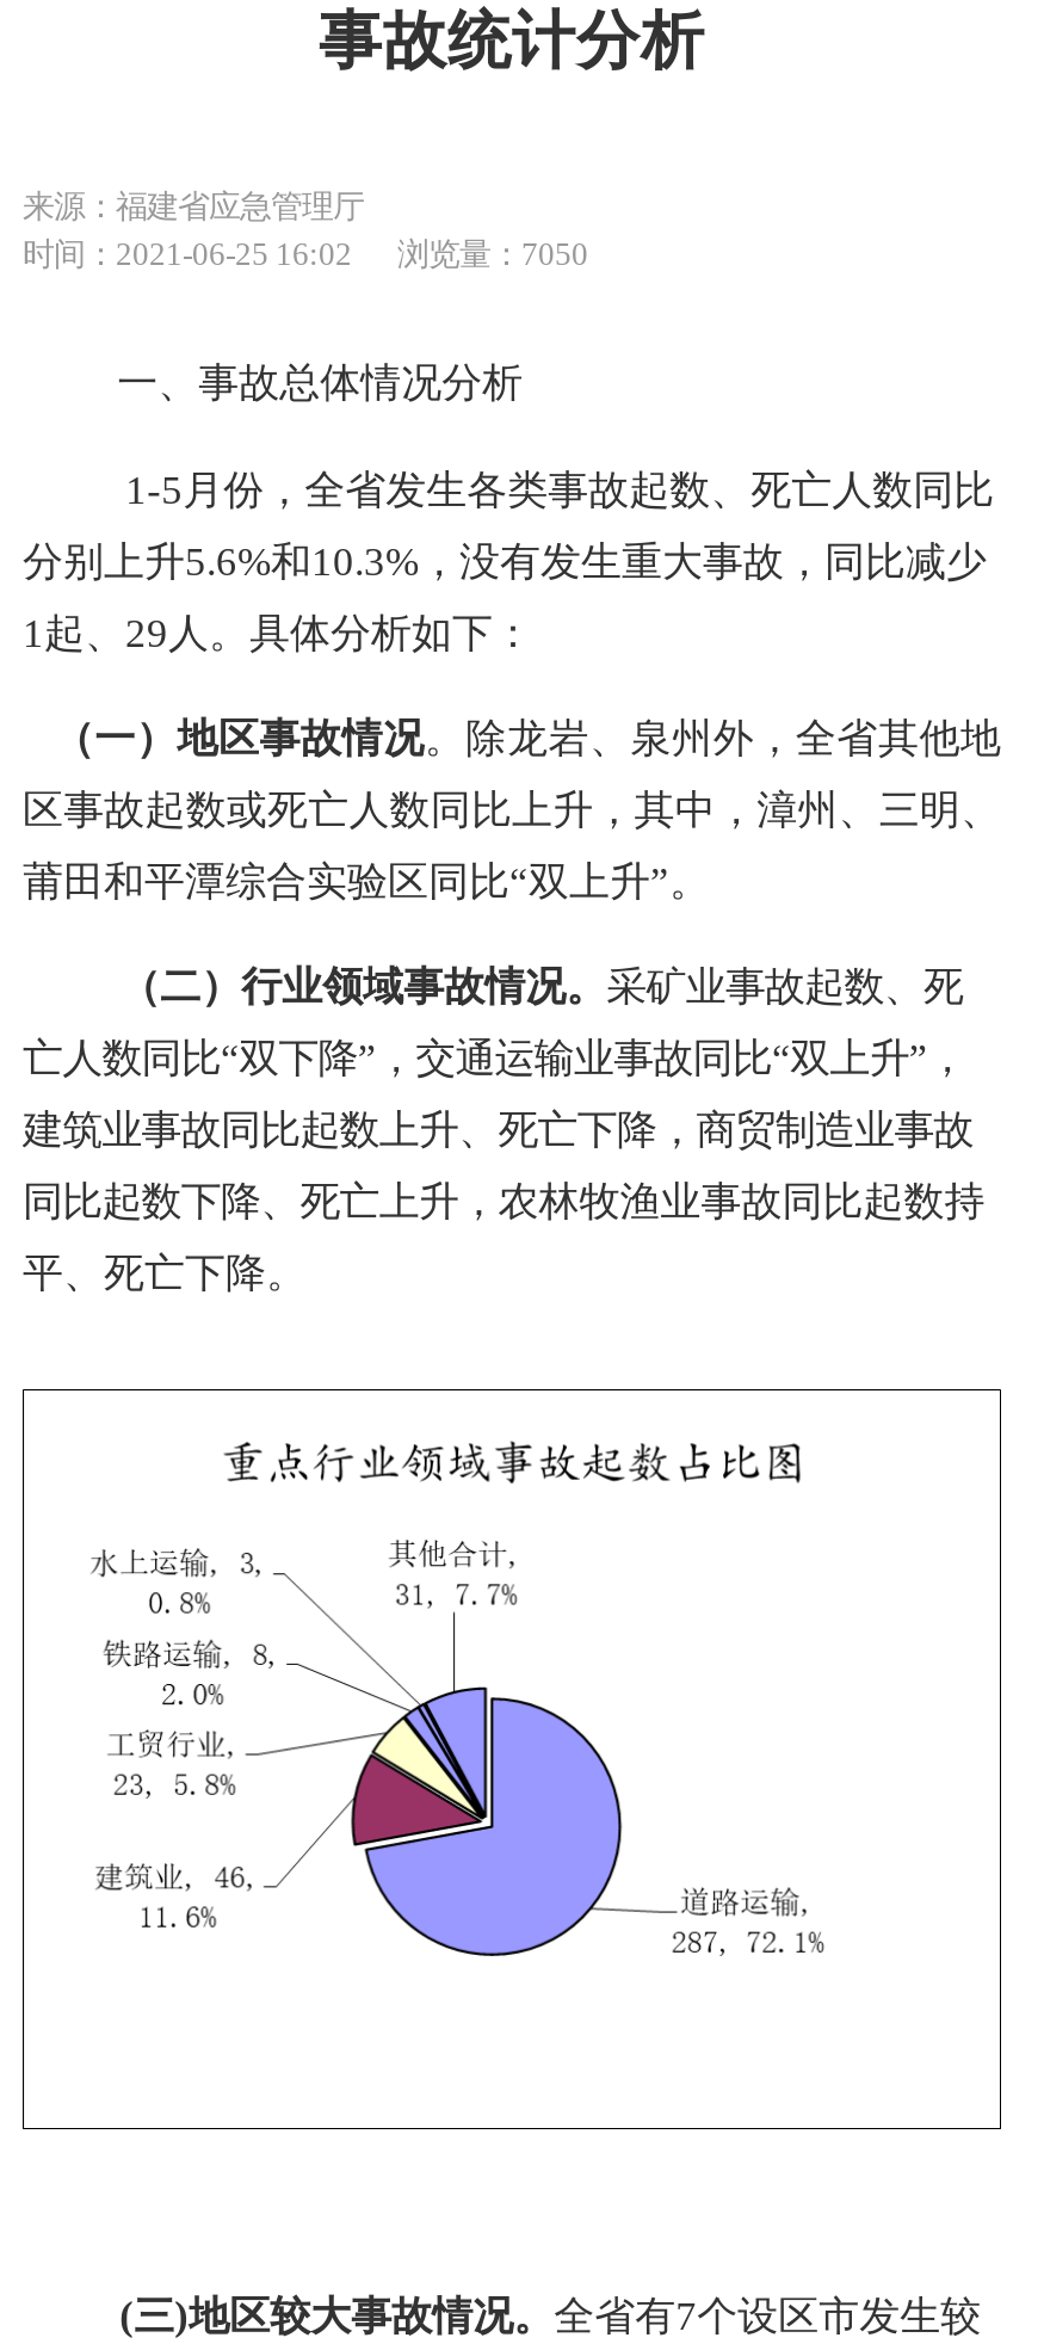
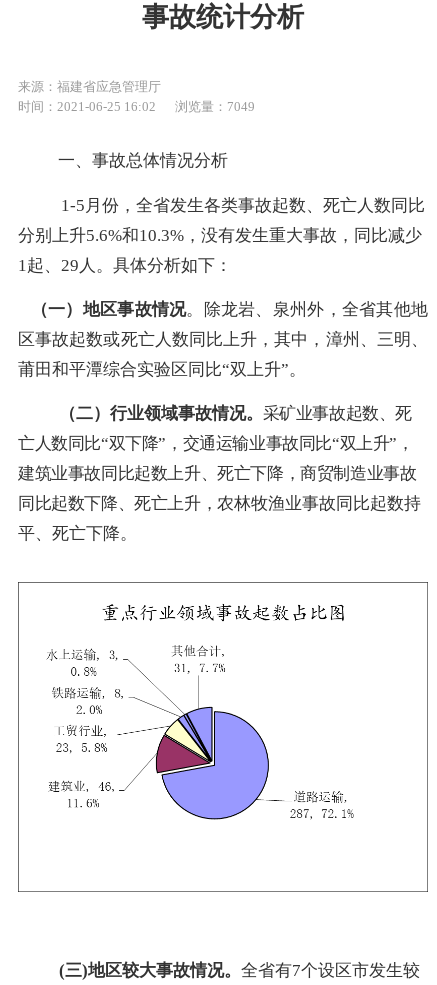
- 时间：2021-06-25 16:02 浏览量：7050
+ 时间：2021-06-25 16:02 浏览量：7049
